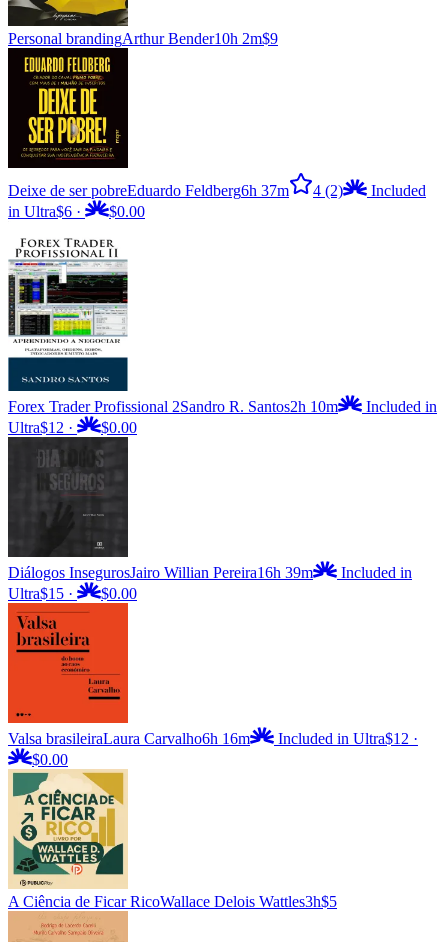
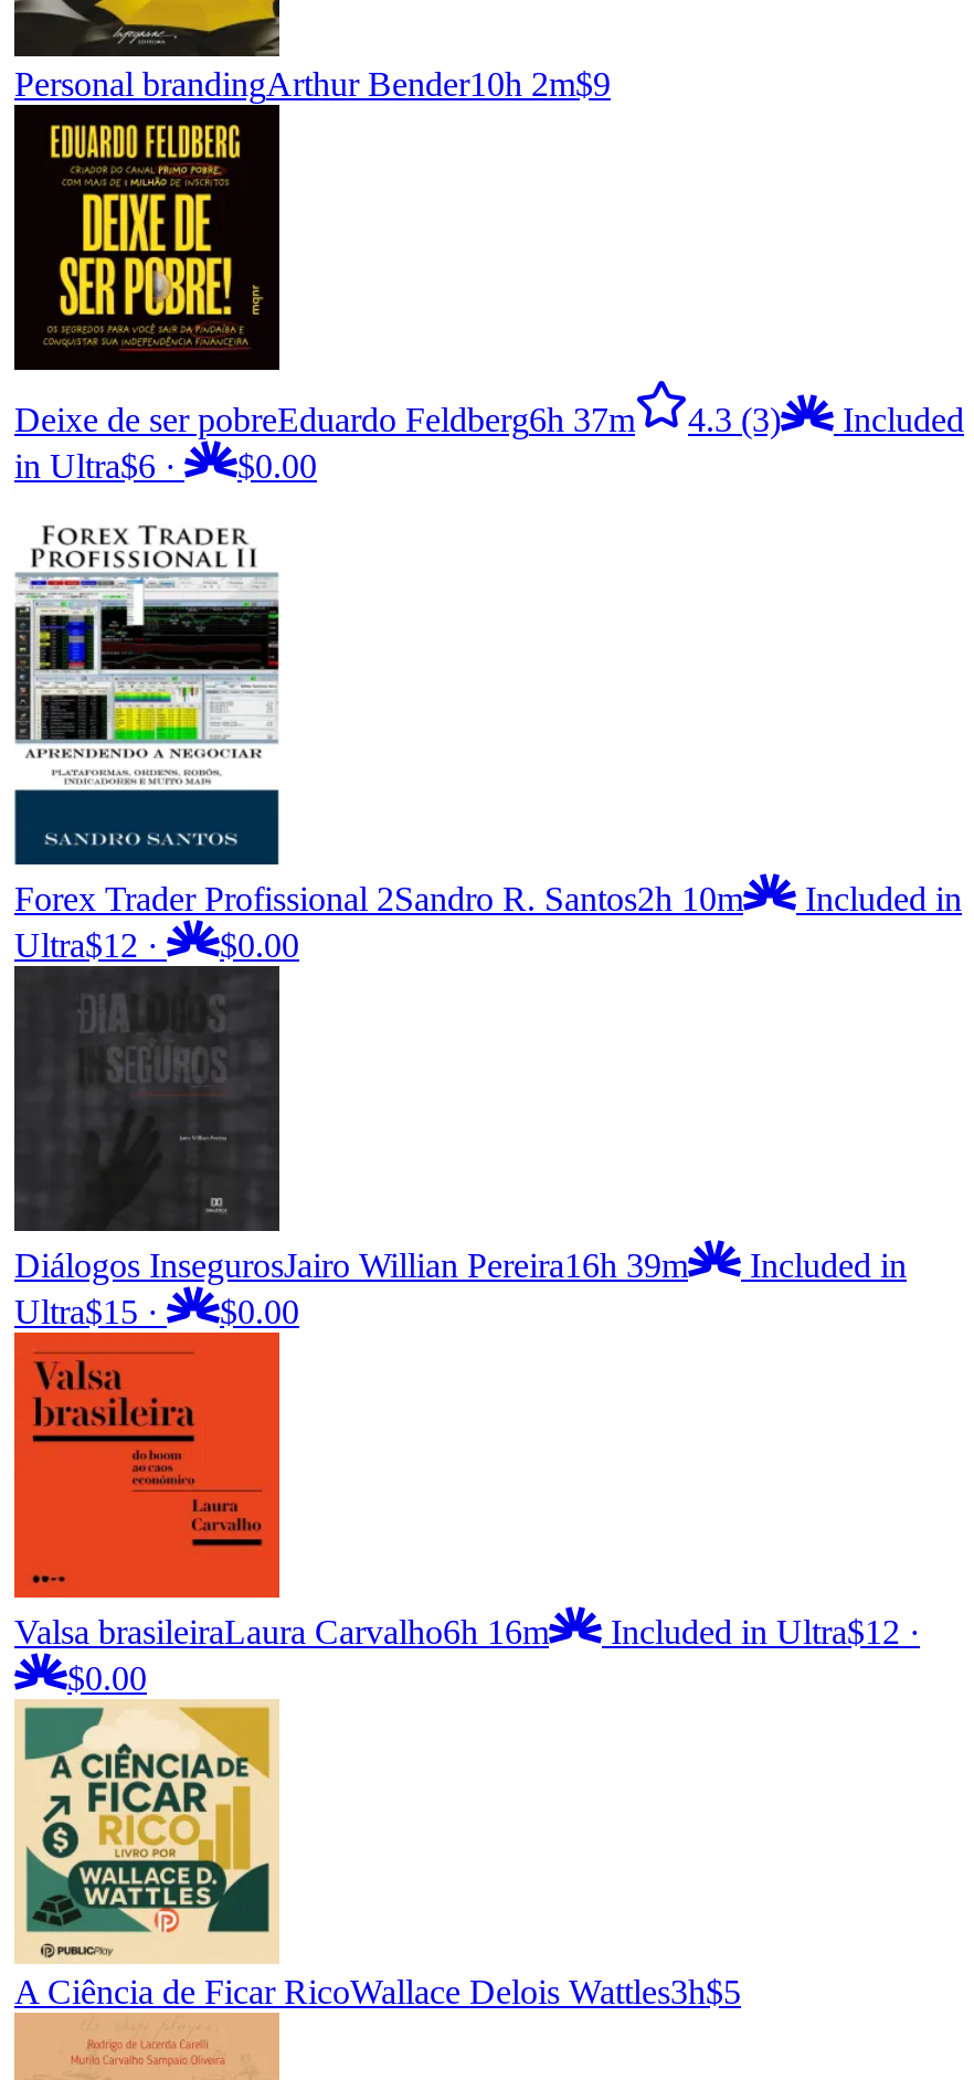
- Deixe de ser pobreEduardo Feldberg6h 37m 4 (2) Included
+ Deixe de ser pobreEduardo Feldberg6h 37m 4.3 (3) Included
